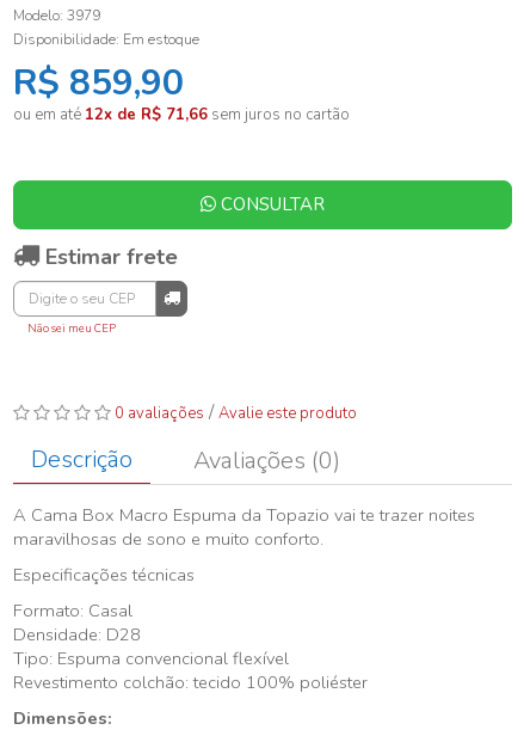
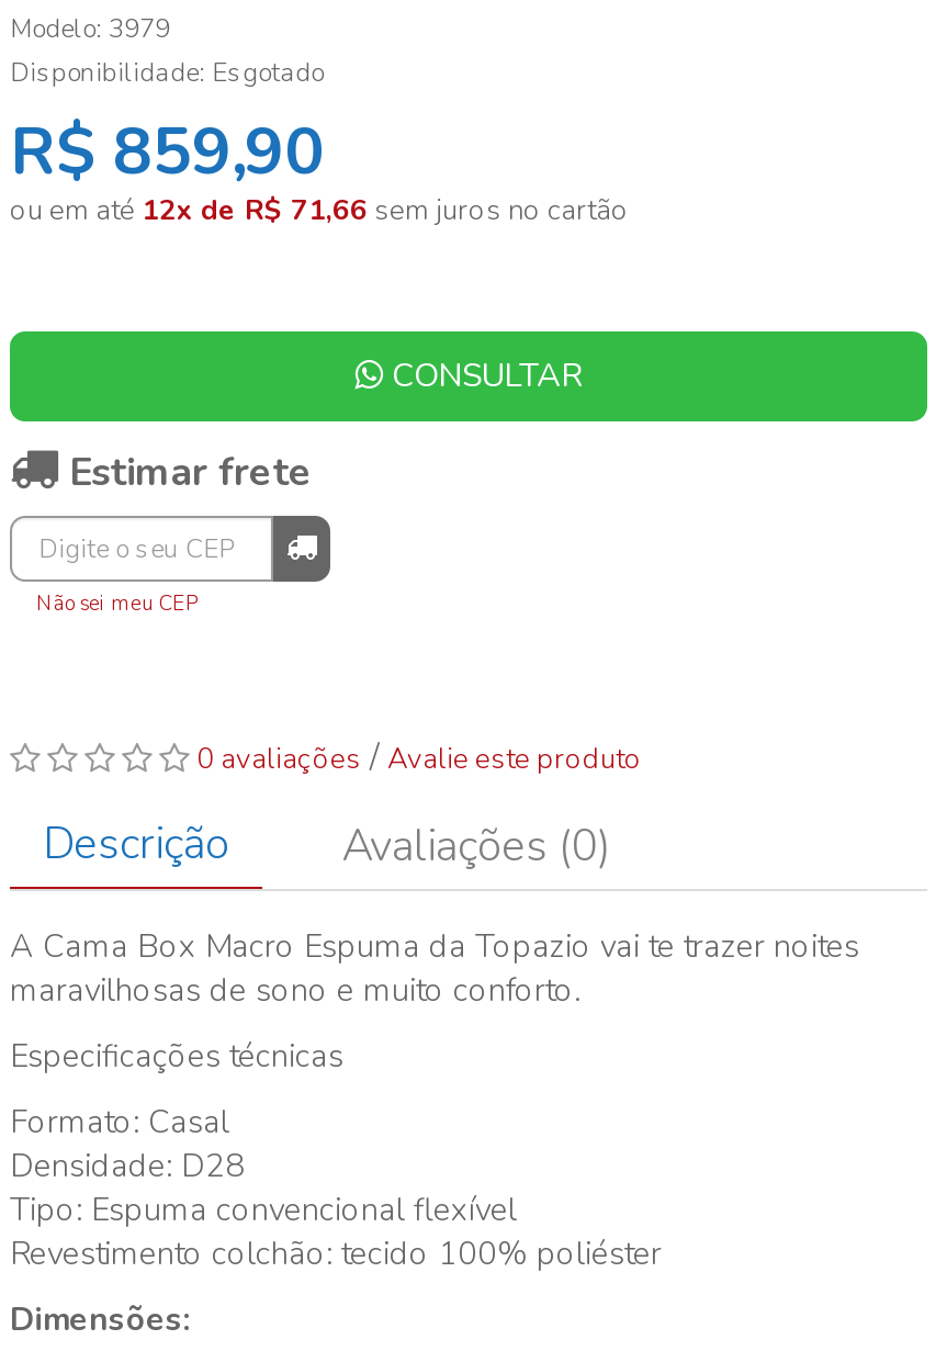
- Disponibilidade: Em estoque
+ Disponibilidade: Esgotado
